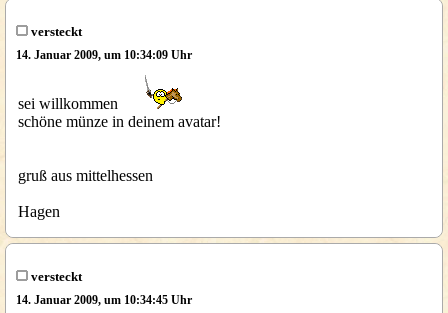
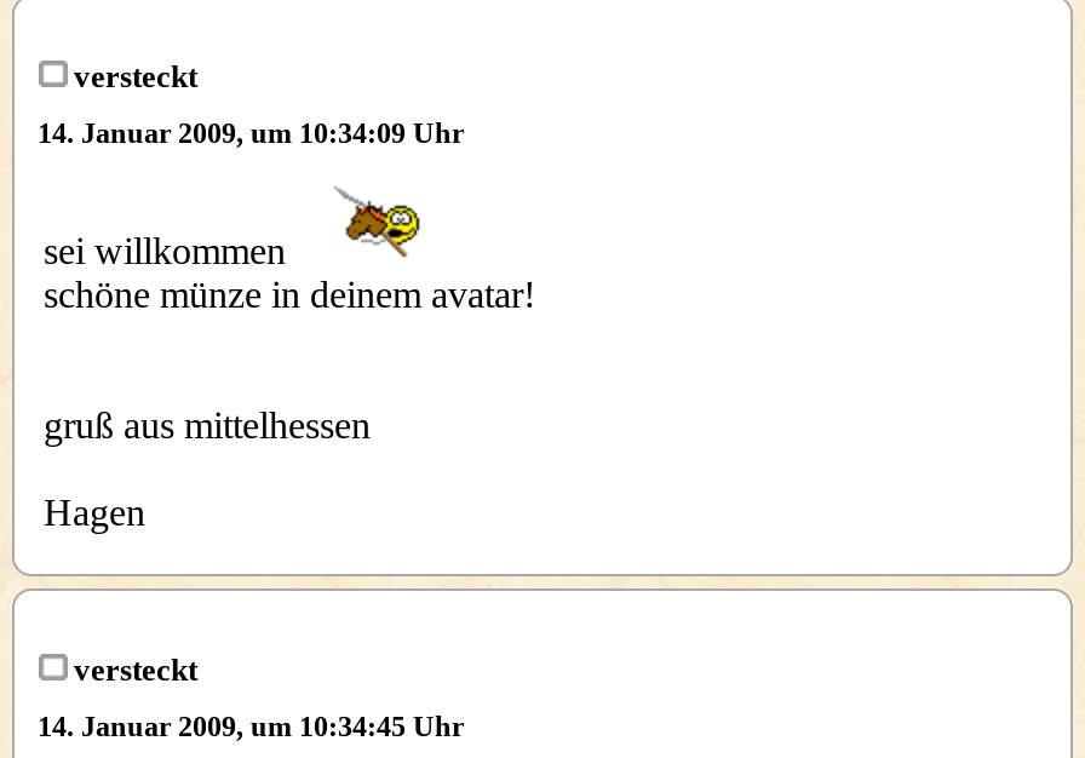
- [image]
+ [image]
